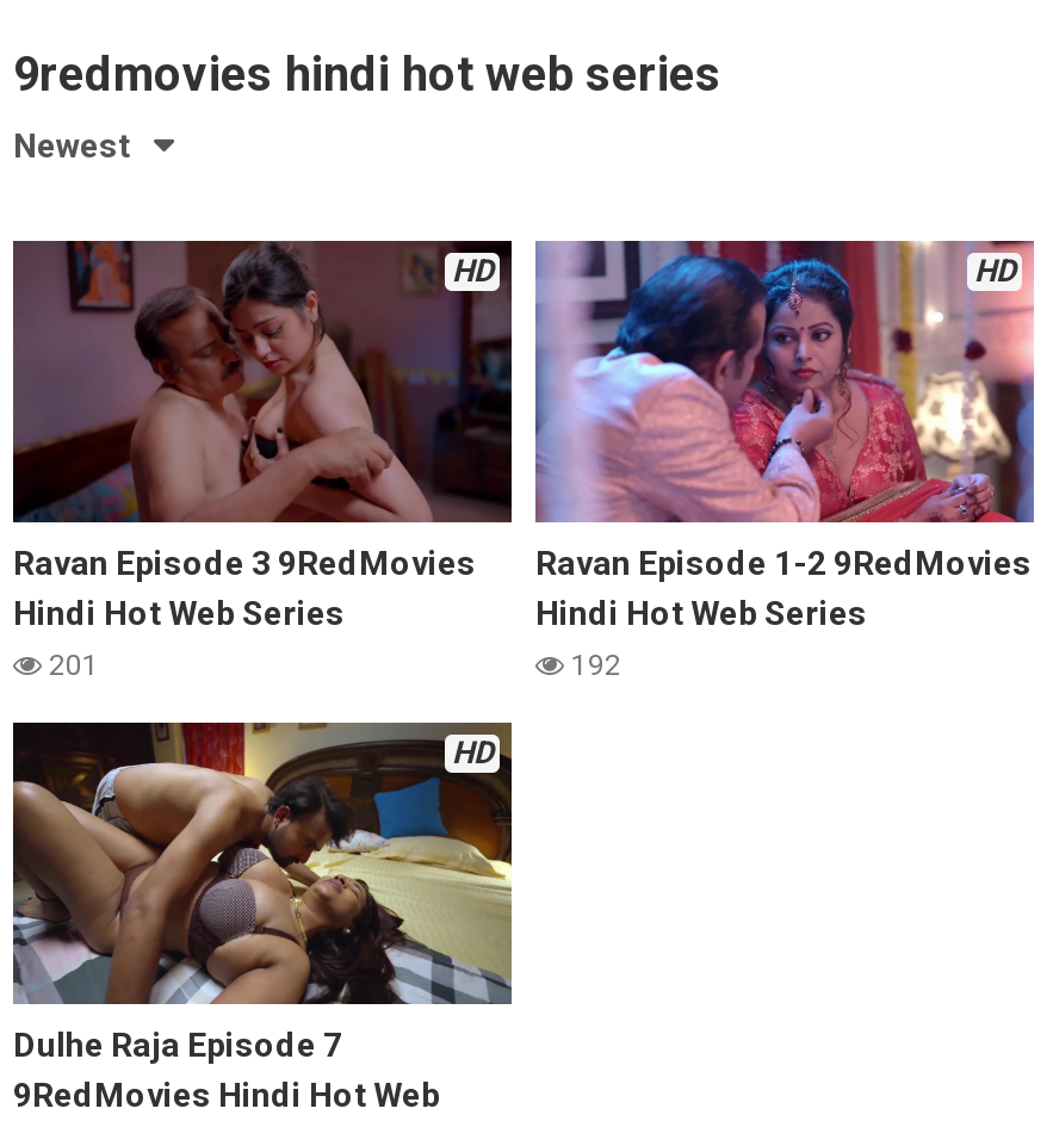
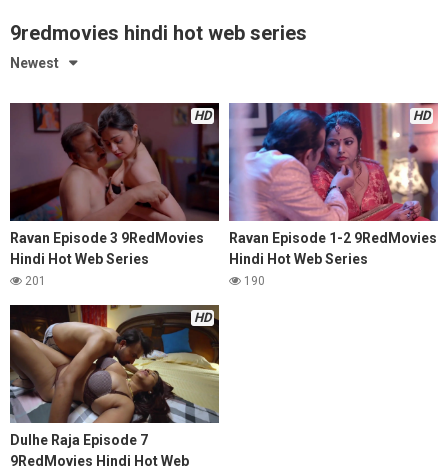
- 192
+ 190
